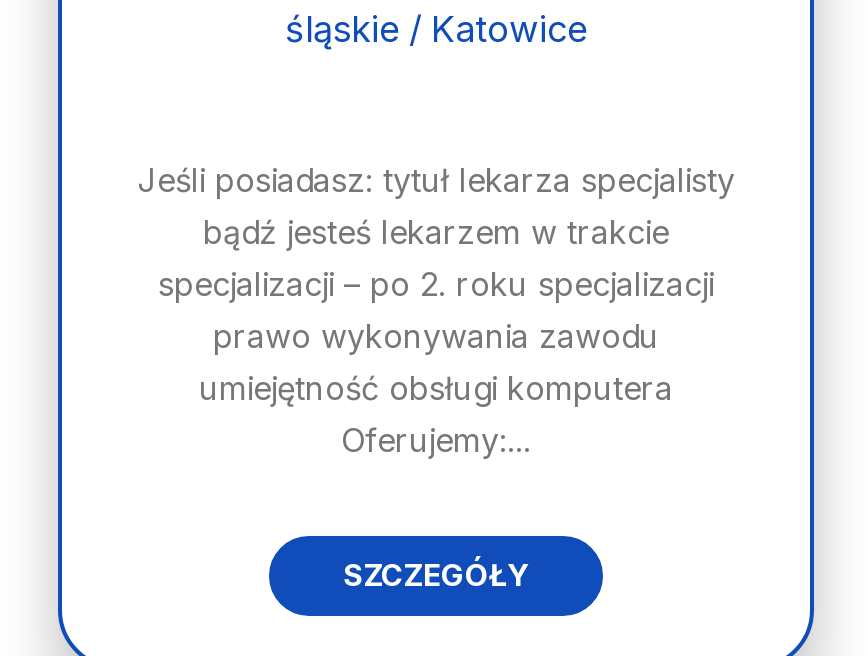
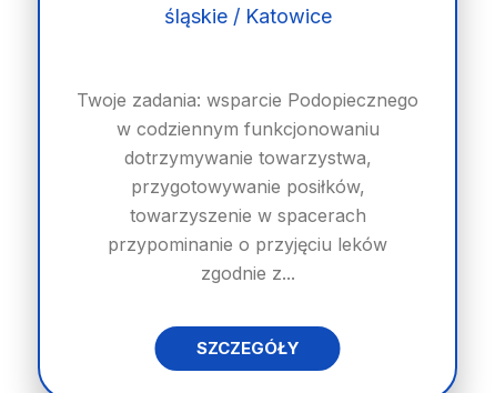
- Jeśli posiadasz: tytuł lekarza specjalisty
- bądź jesteś lekarzem w trakcie
- specjalizacji – po 2. roku specjalizacji
- prawo wykonywania zawodu
- umiejętność obsługi komputera
- Oferujemy:...
+ Twoje zadania: wsparcie Podopiecznego
+ w codziennym funkcjonowaniu
+ dotrzymywanie towarzystwa,
+ przygotowywanie posiłków,
+ towarzyszenie w spacerach
+ przypominanie o przyjęciu leków
+ zgodnie z...
